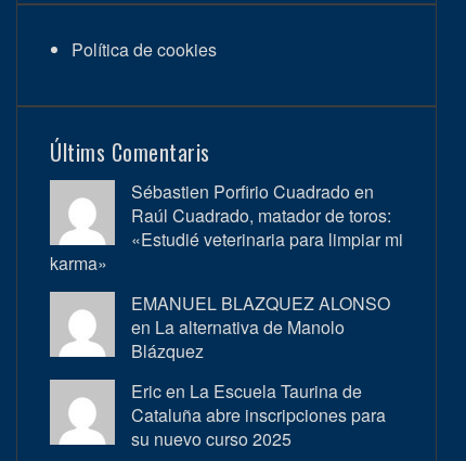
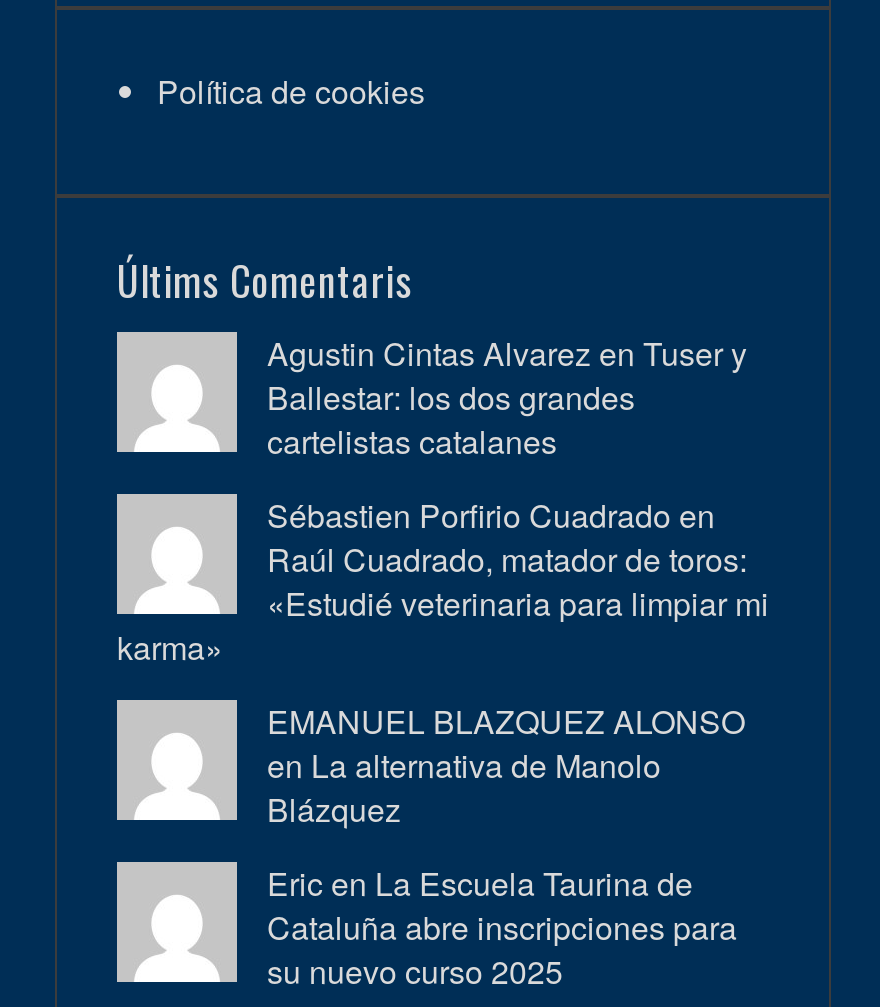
+ Agustin Cintas Alvarez en Tuser y
+ Ballestar: los dos grandes
+ cartelistas catalanes
